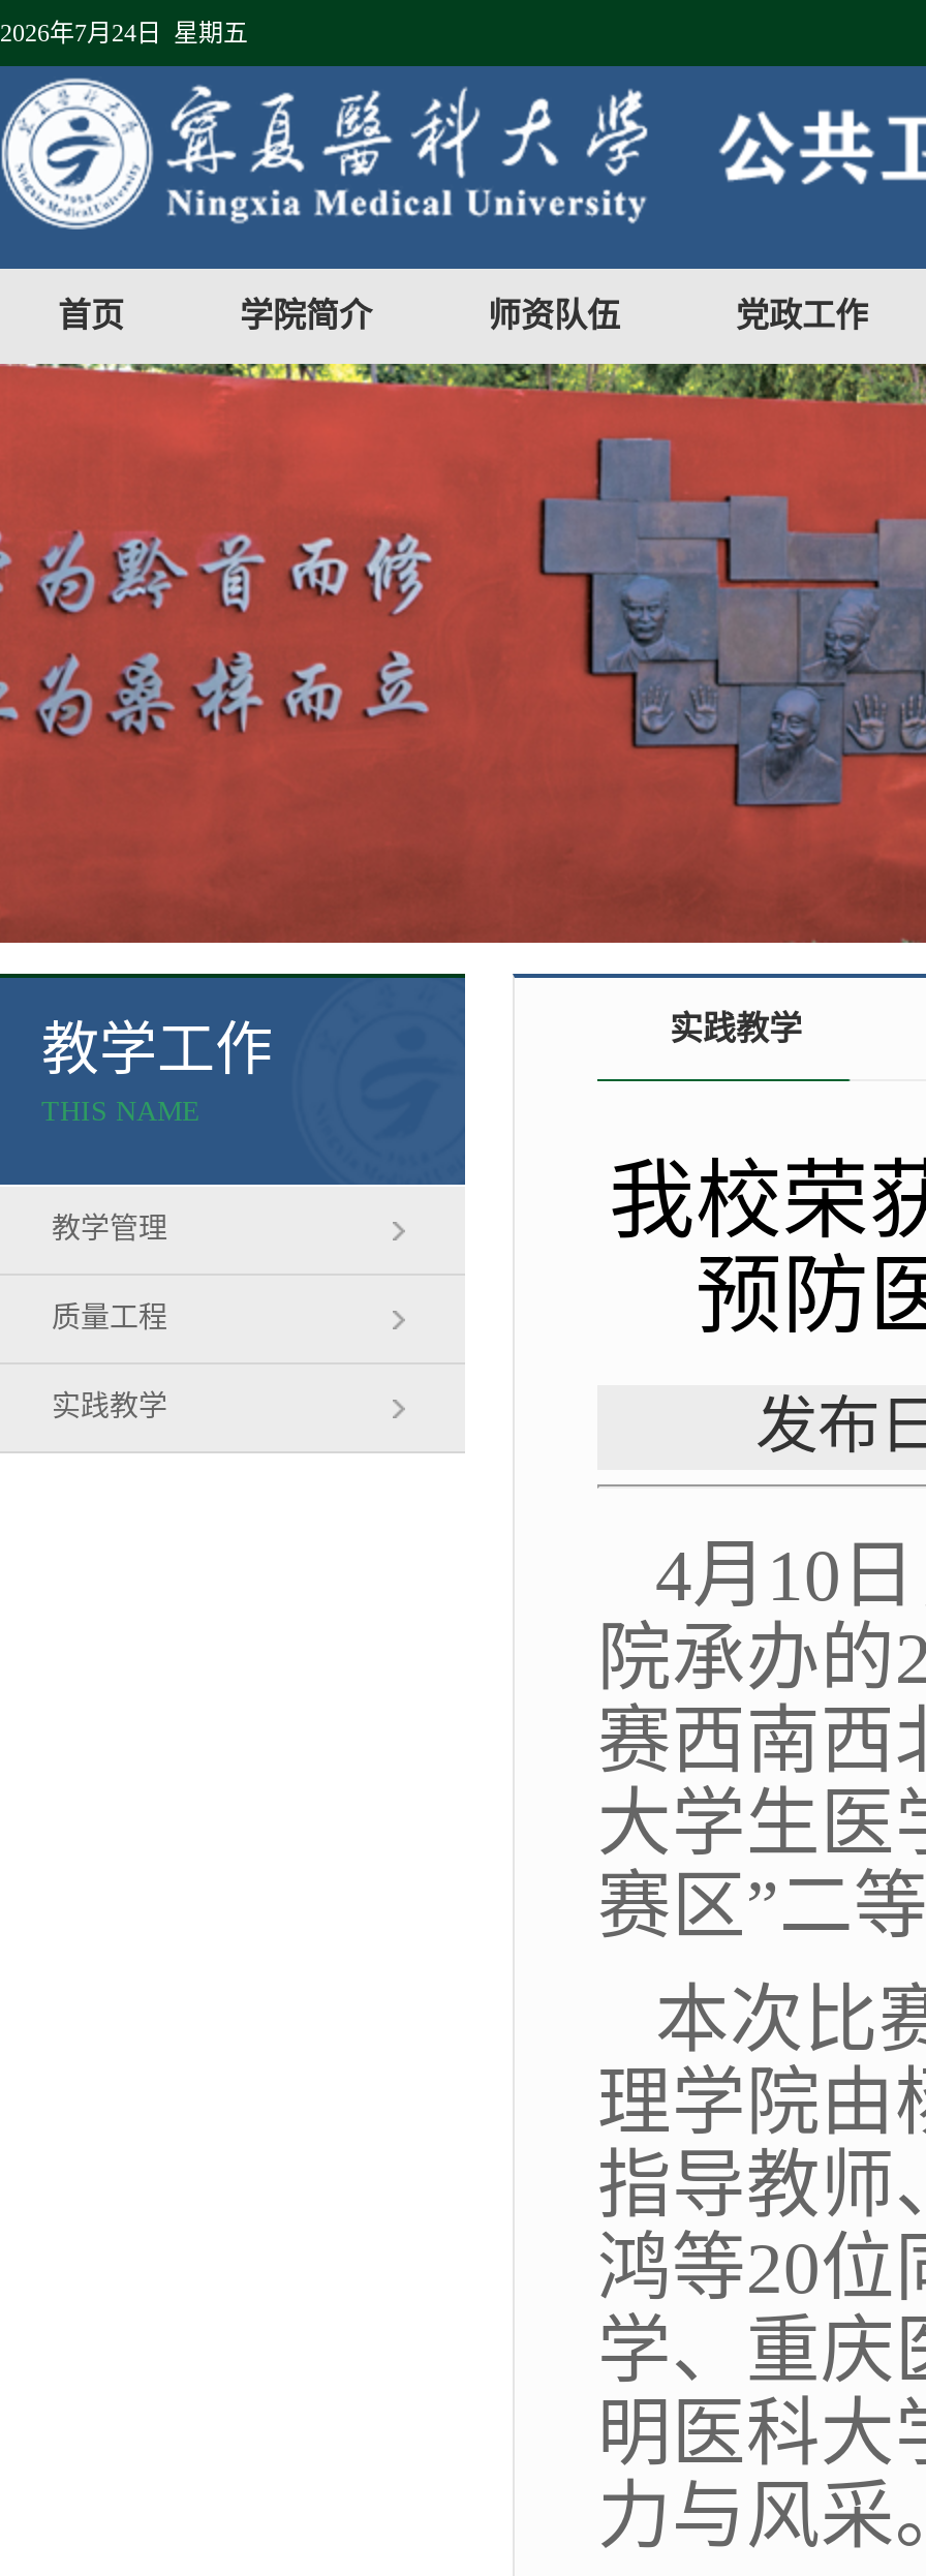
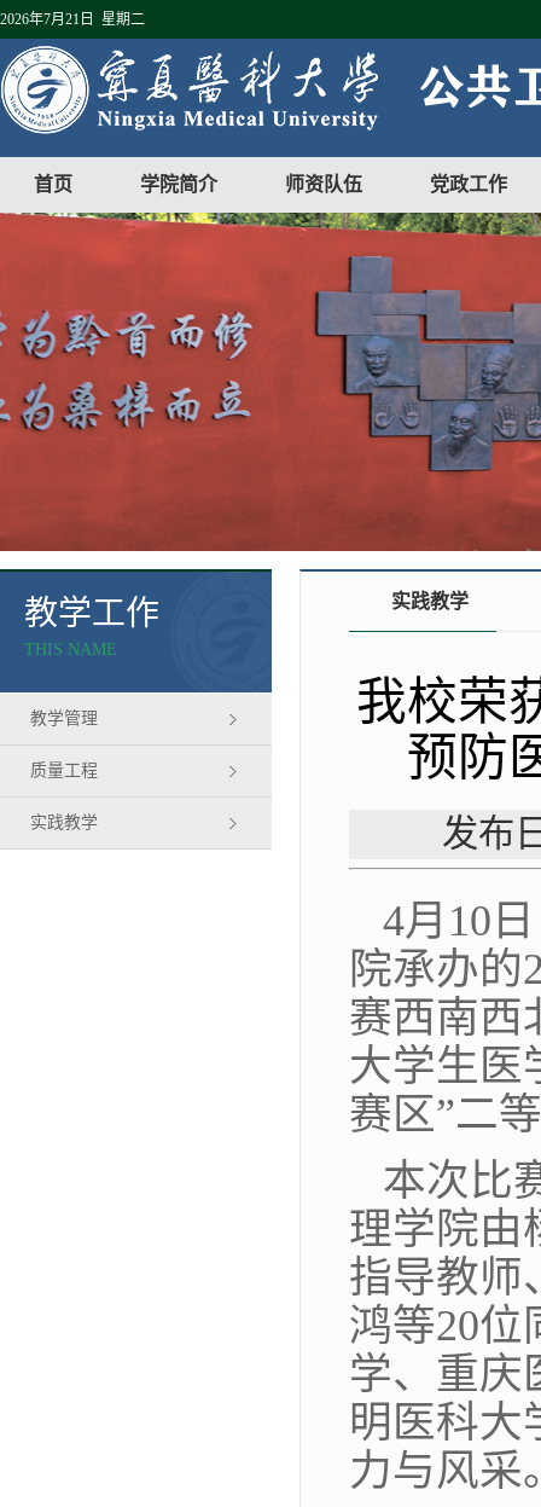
- 2026年7月24日 星期五
+ 2026年7月21日 星期二
